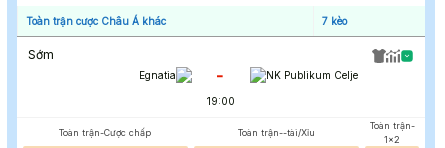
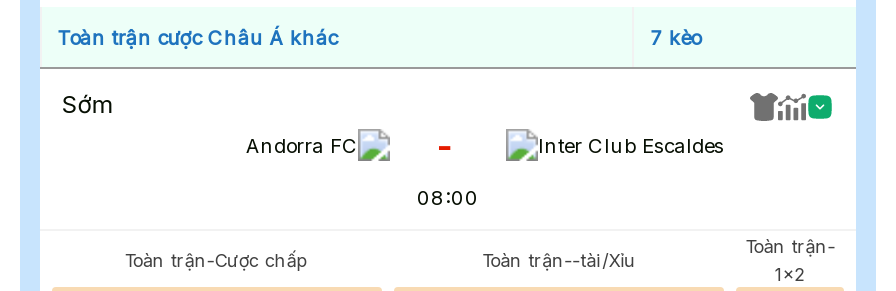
- Egnatia
+ Andorra FC

- NK Publikum Celje
+ Inter Club Escaldes

- 19:00
+ 08:00
